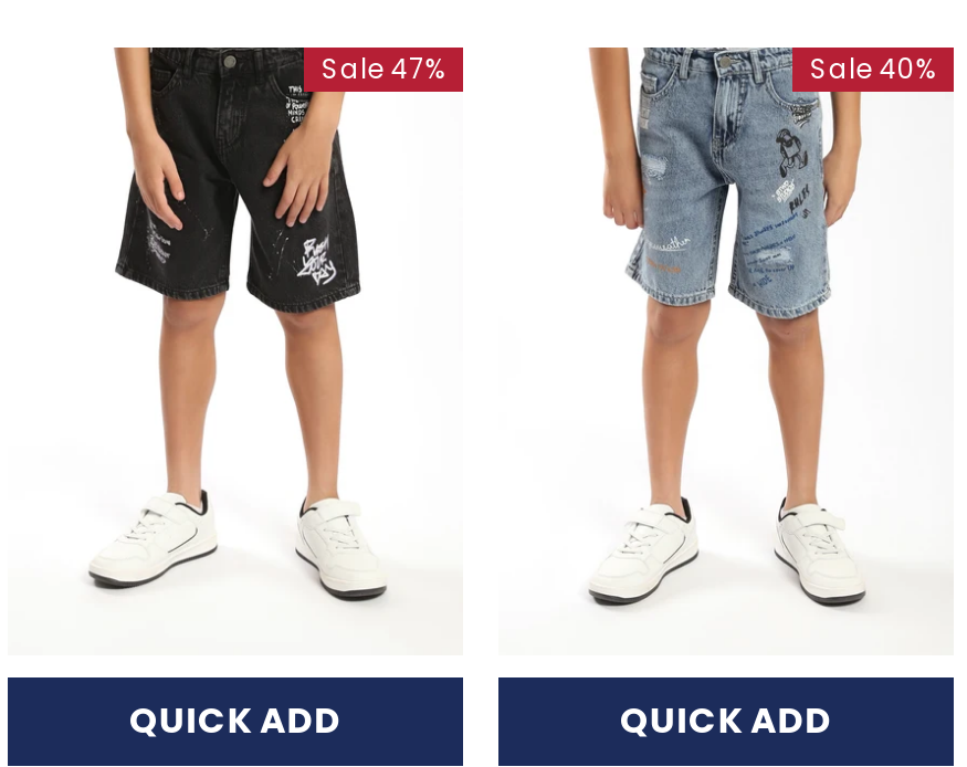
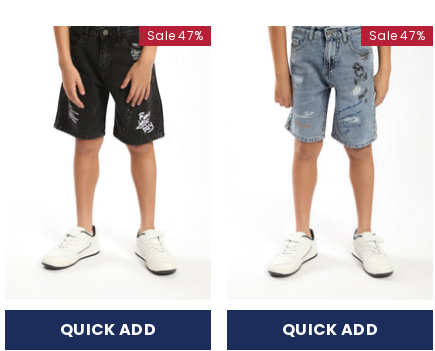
- Sale 40%
+ Sale 47%
